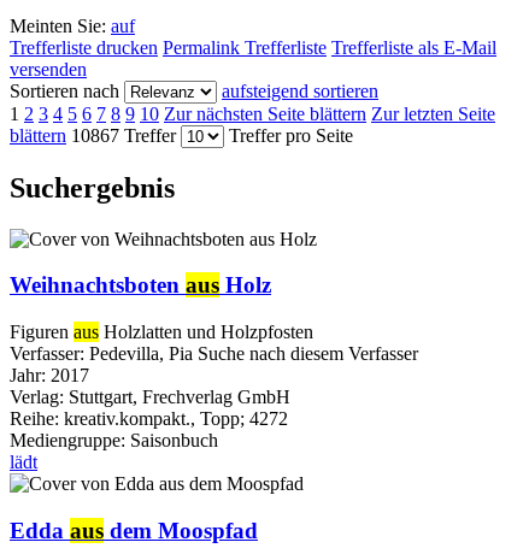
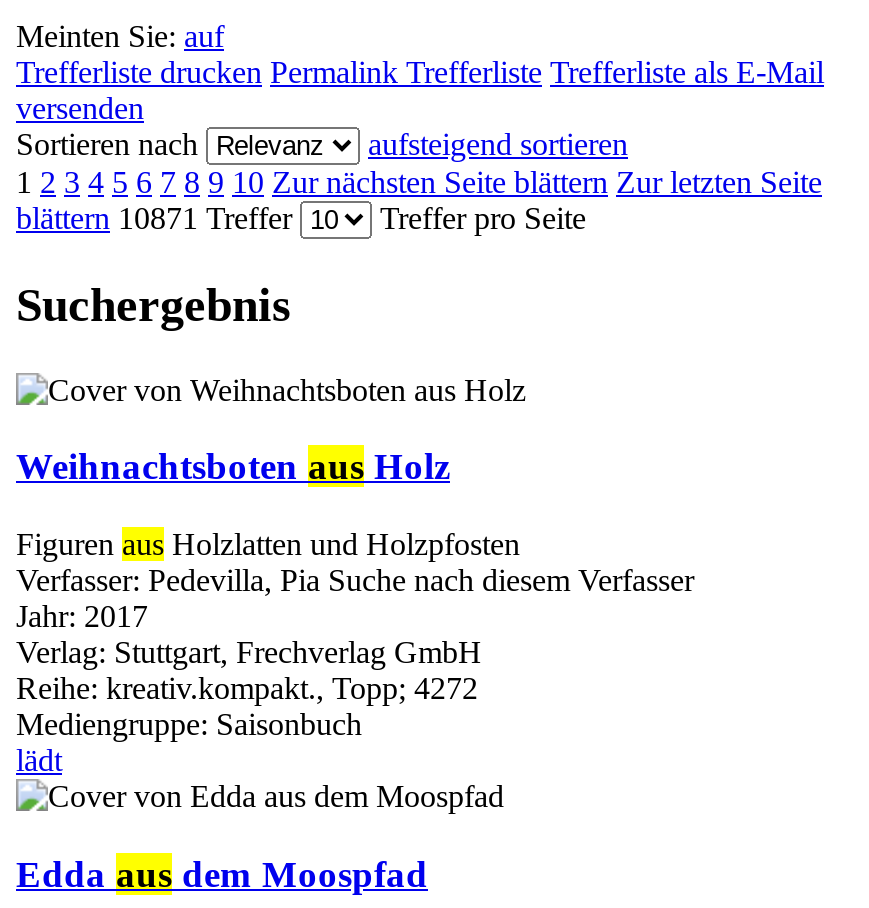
- blättern 10867 Treffer
+ blättern 10871 Treffer
